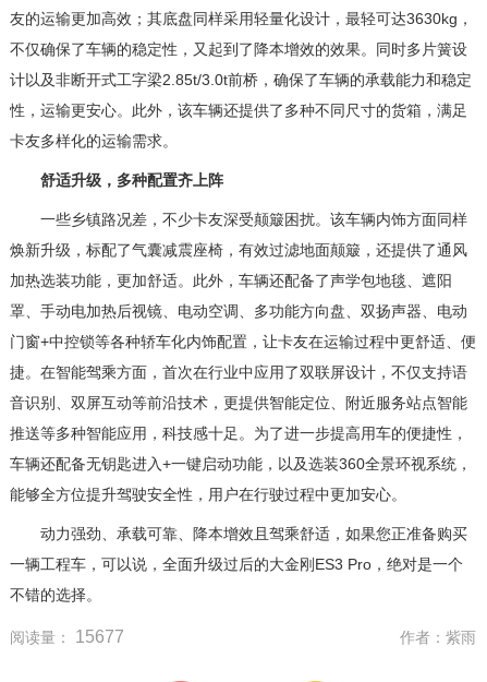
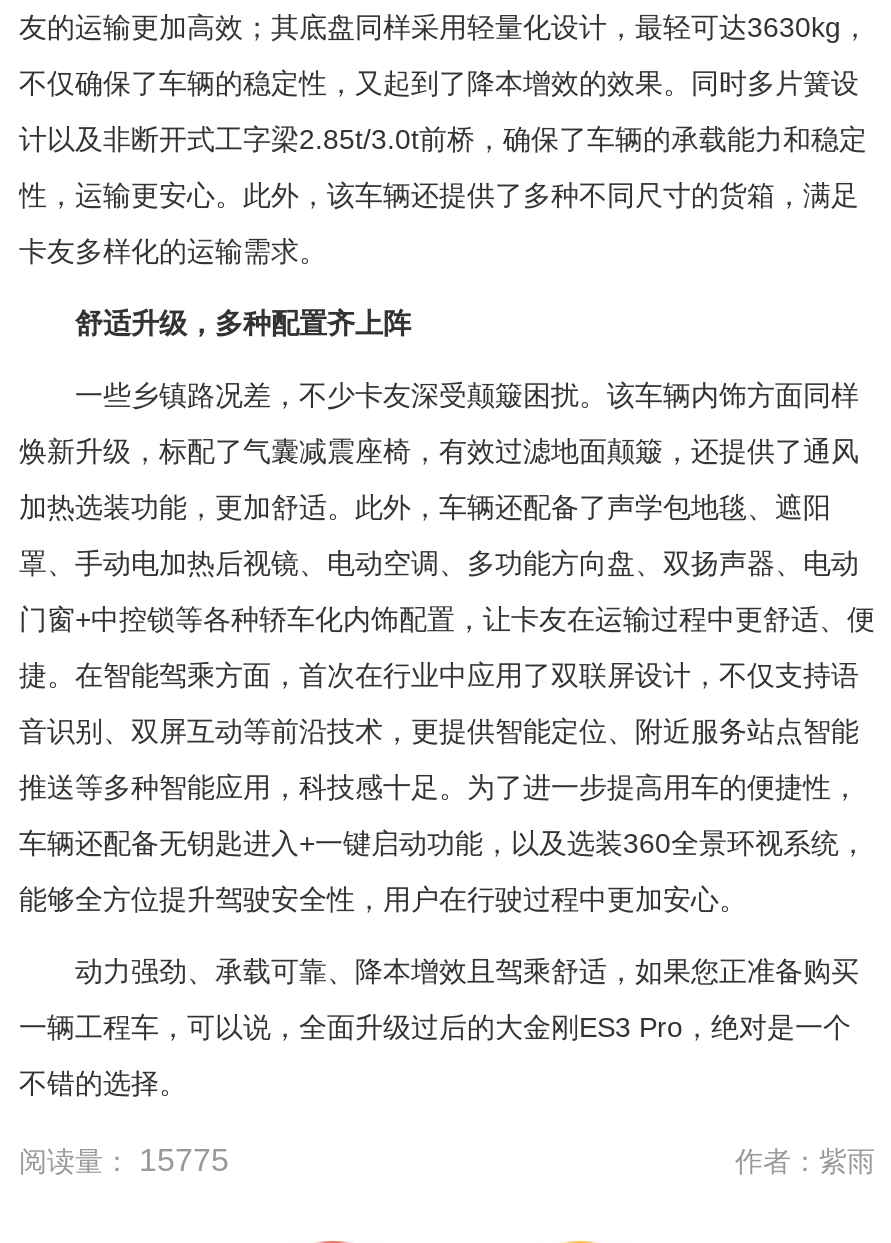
- 阅读量： 15677
+ 阅读量： 15775
